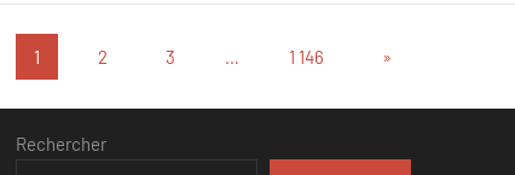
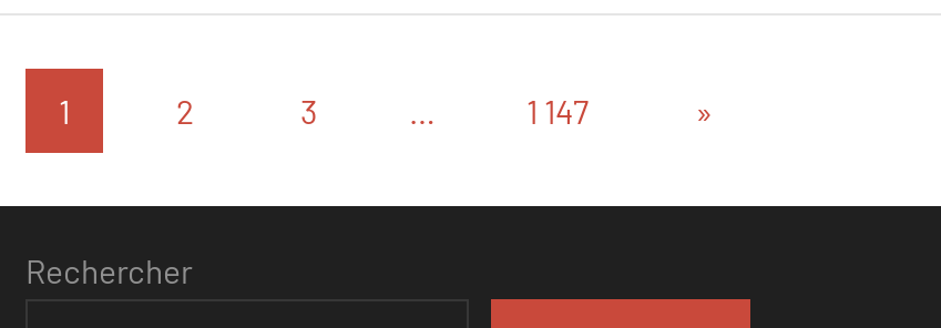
- 1 146
+ 1 147
